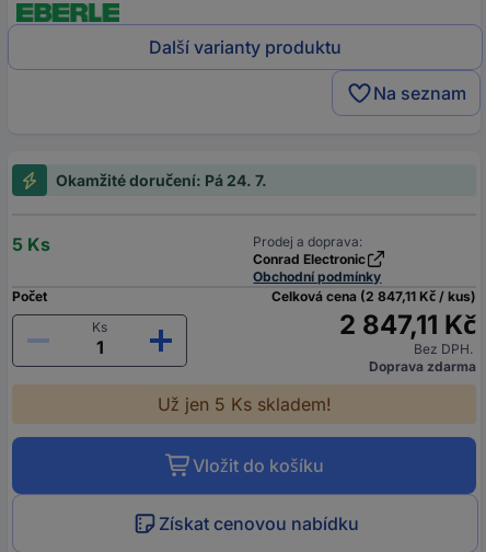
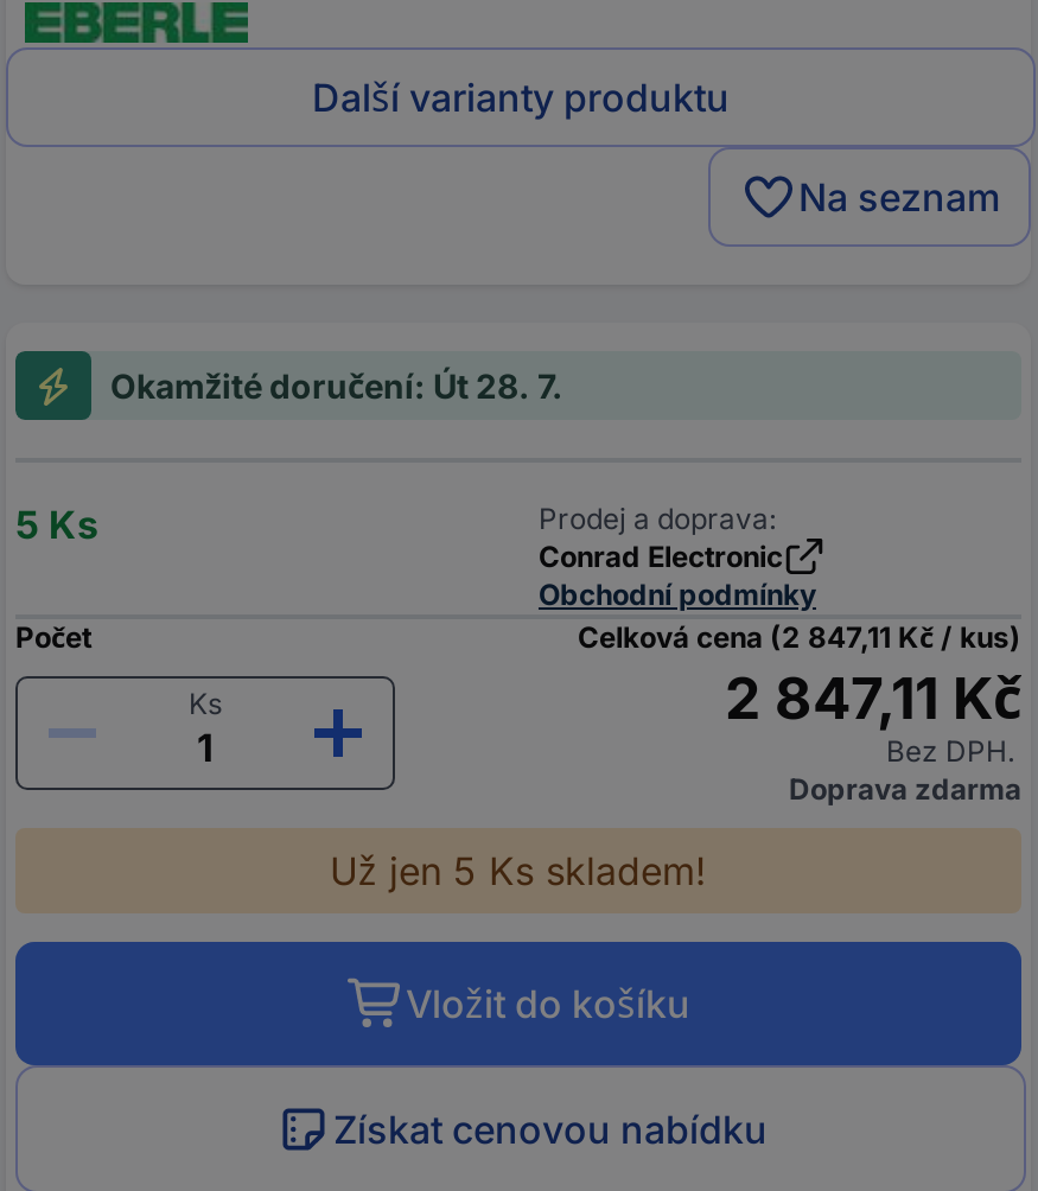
- Okamžité doručení: Pá 24. 7.
+ Okamžité doručení: Út 28. 7.
